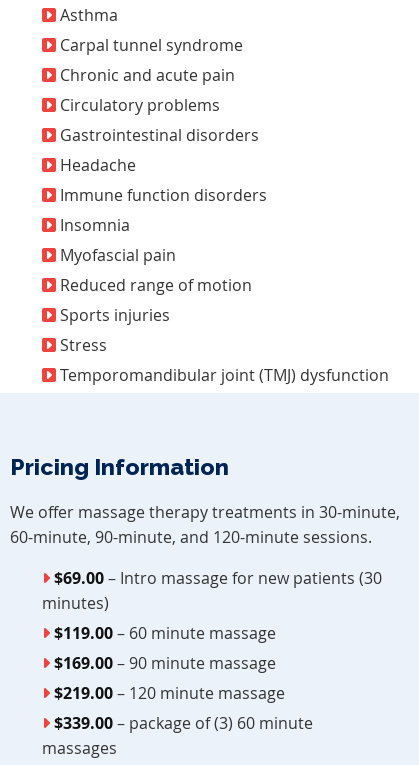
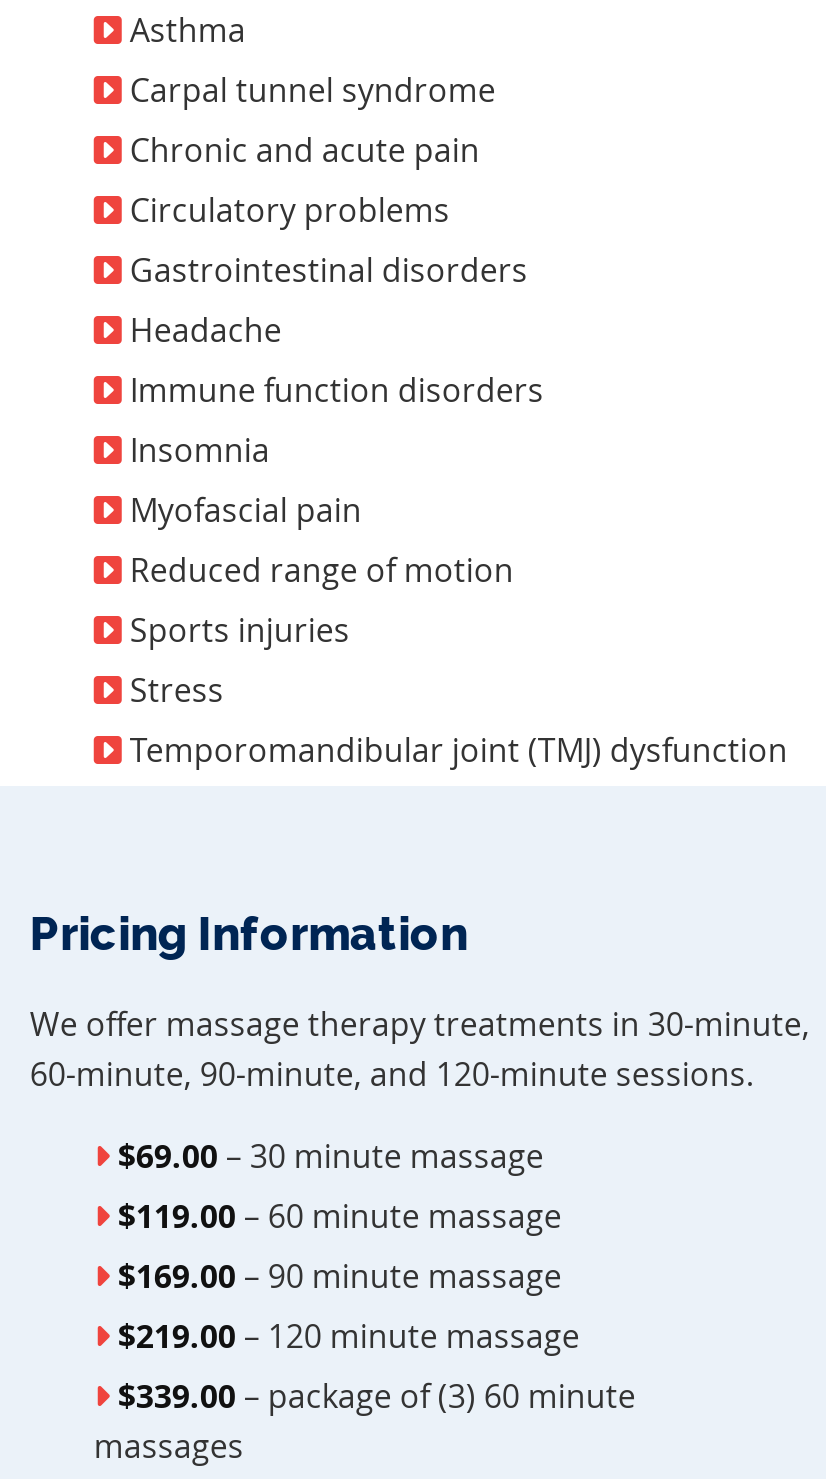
- $69.00 – Intro massage for new patients (30
- minutes)
+ $69.00 – 30 minute massage
